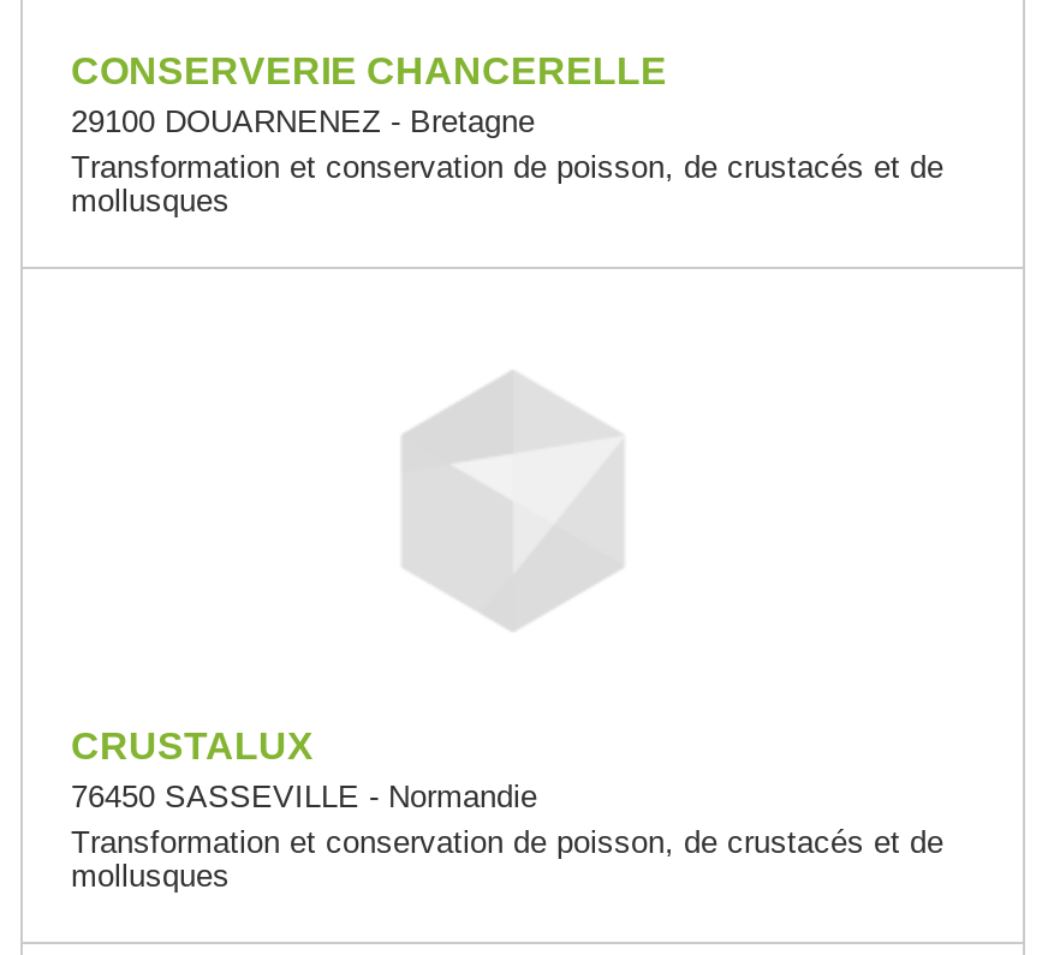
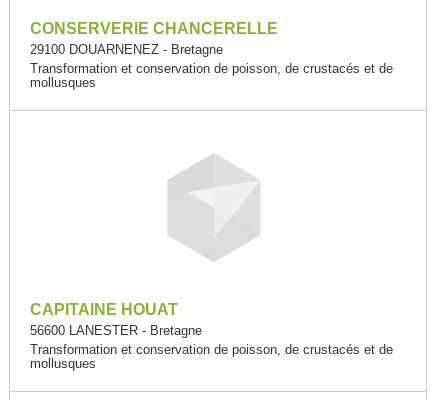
- CRUSTALUX
- 76450 SASSEVILLE - Normandie
+ CAPITAINE HOUAT
+ 56600 LANESTER - Bretagne
